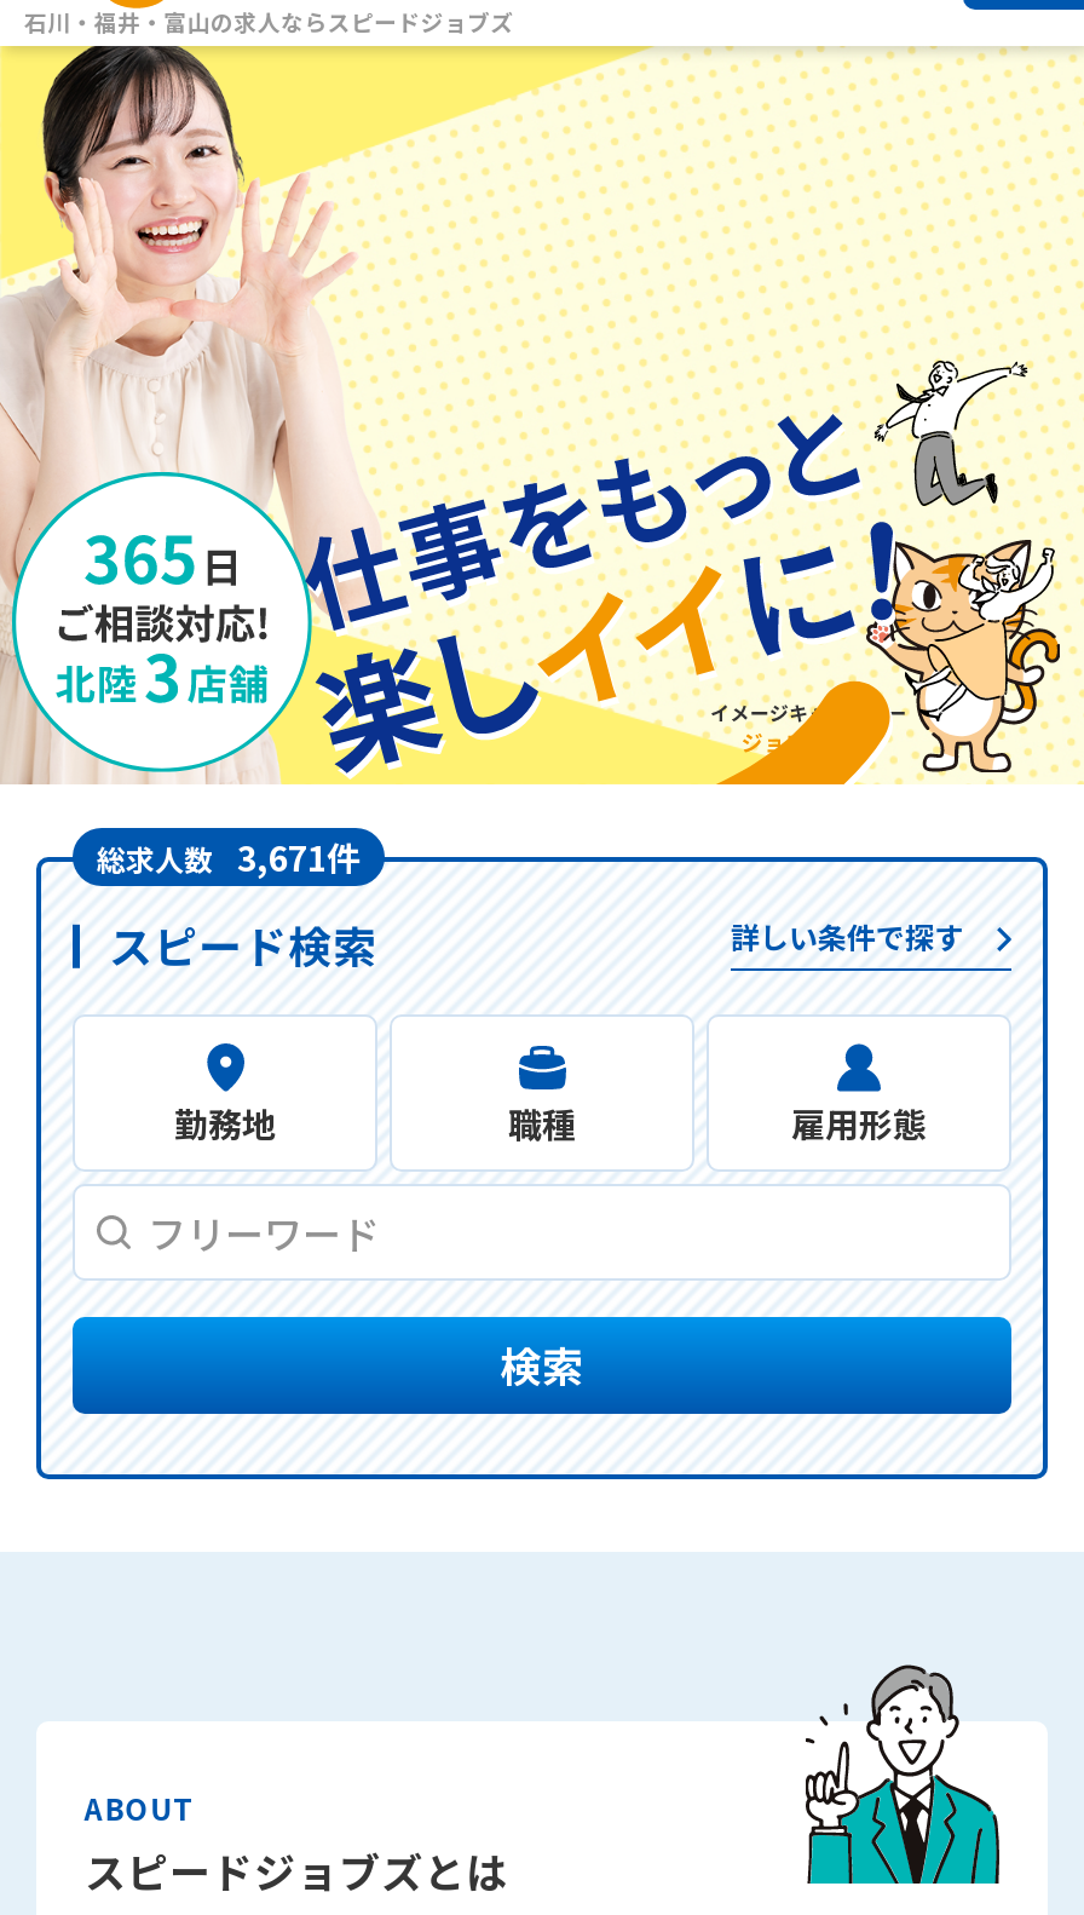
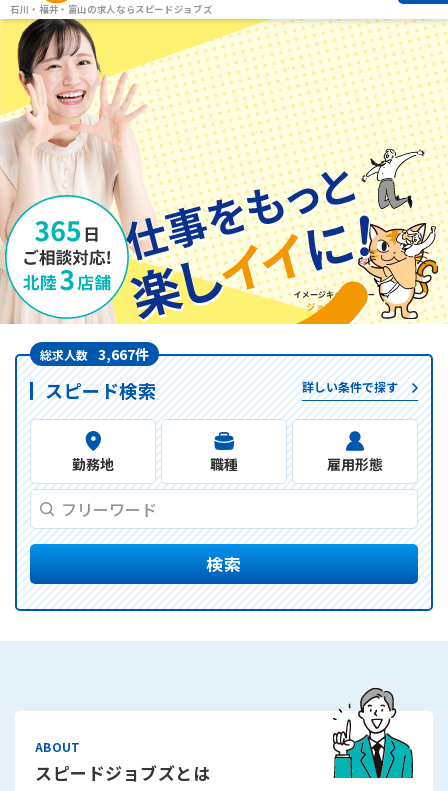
- 総求人数 3,671件
+ 総求人数 3,667件
